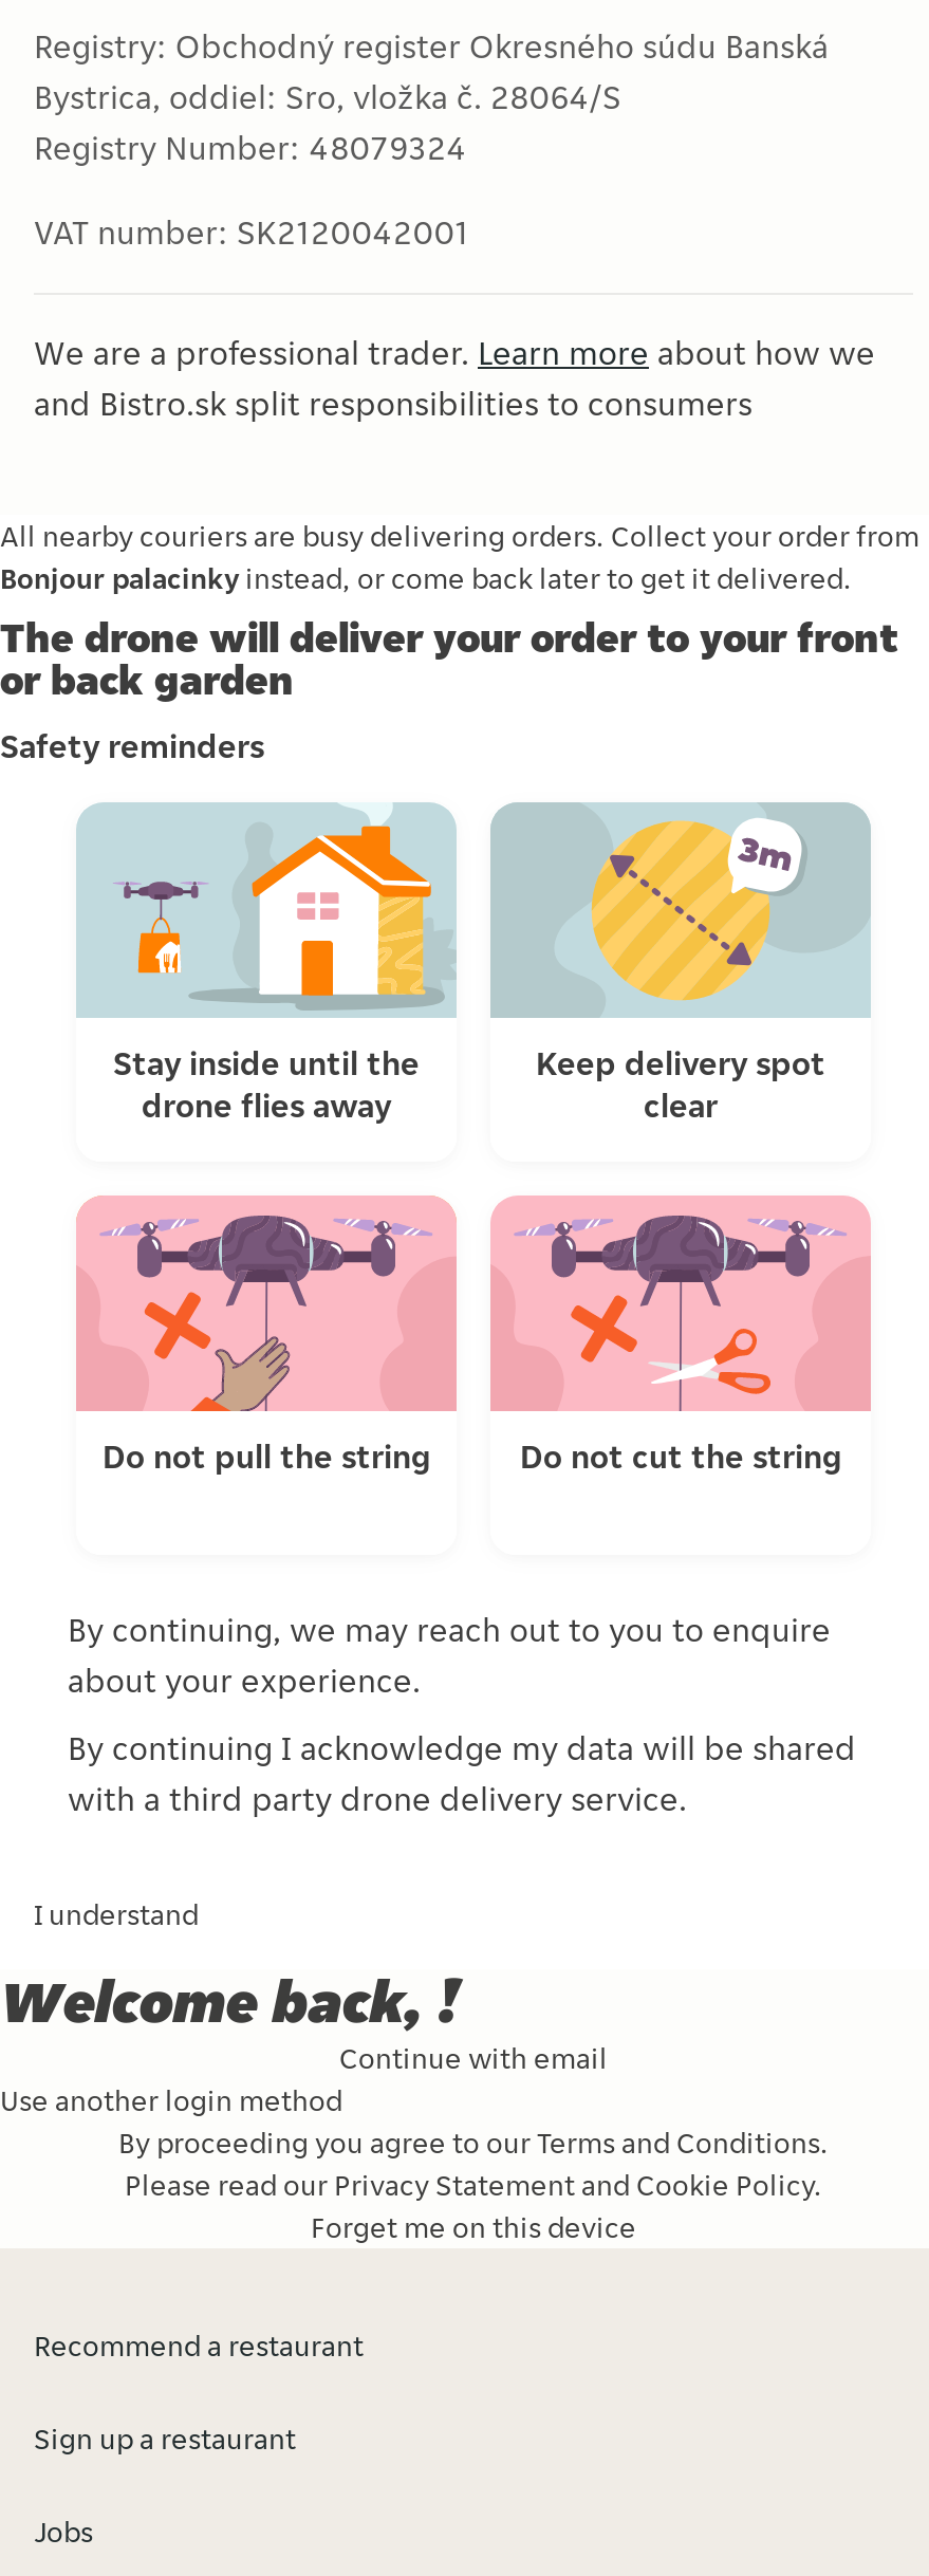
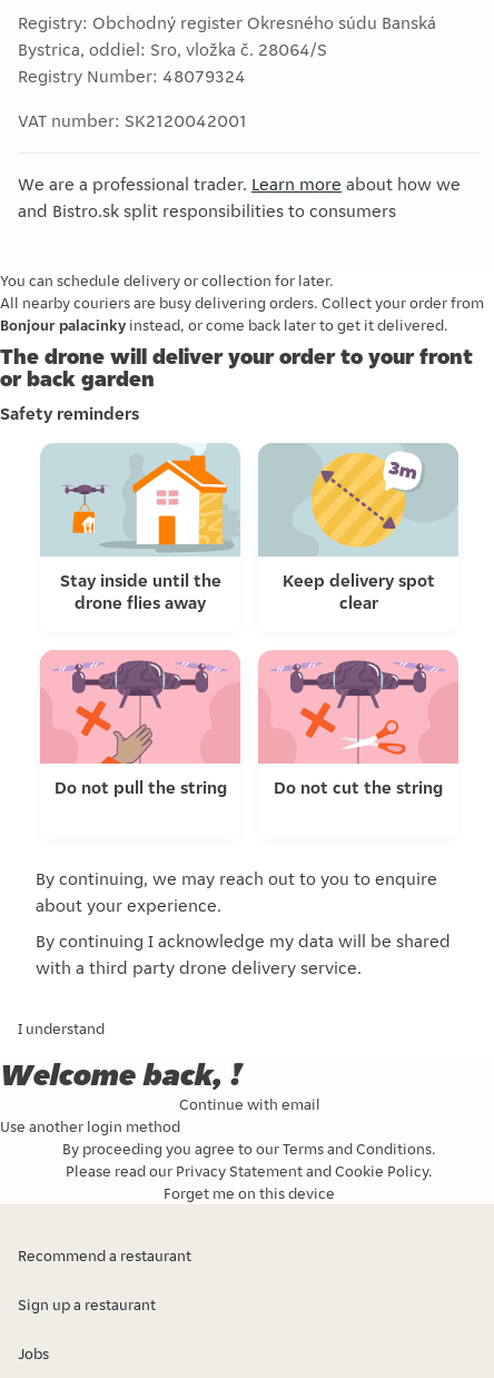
+ You can schedule delivery or collection for later.
